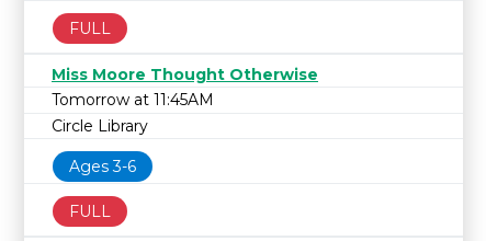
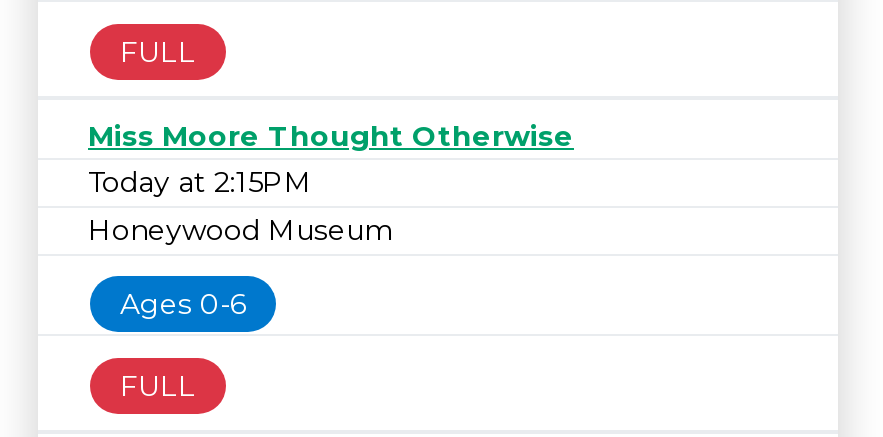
- Tomorrow at 11:45AM
- Circle Library
+ Today at 2:15PM
+ Honeywood Museum

- Ages 3-6
+ Ages 0-6
